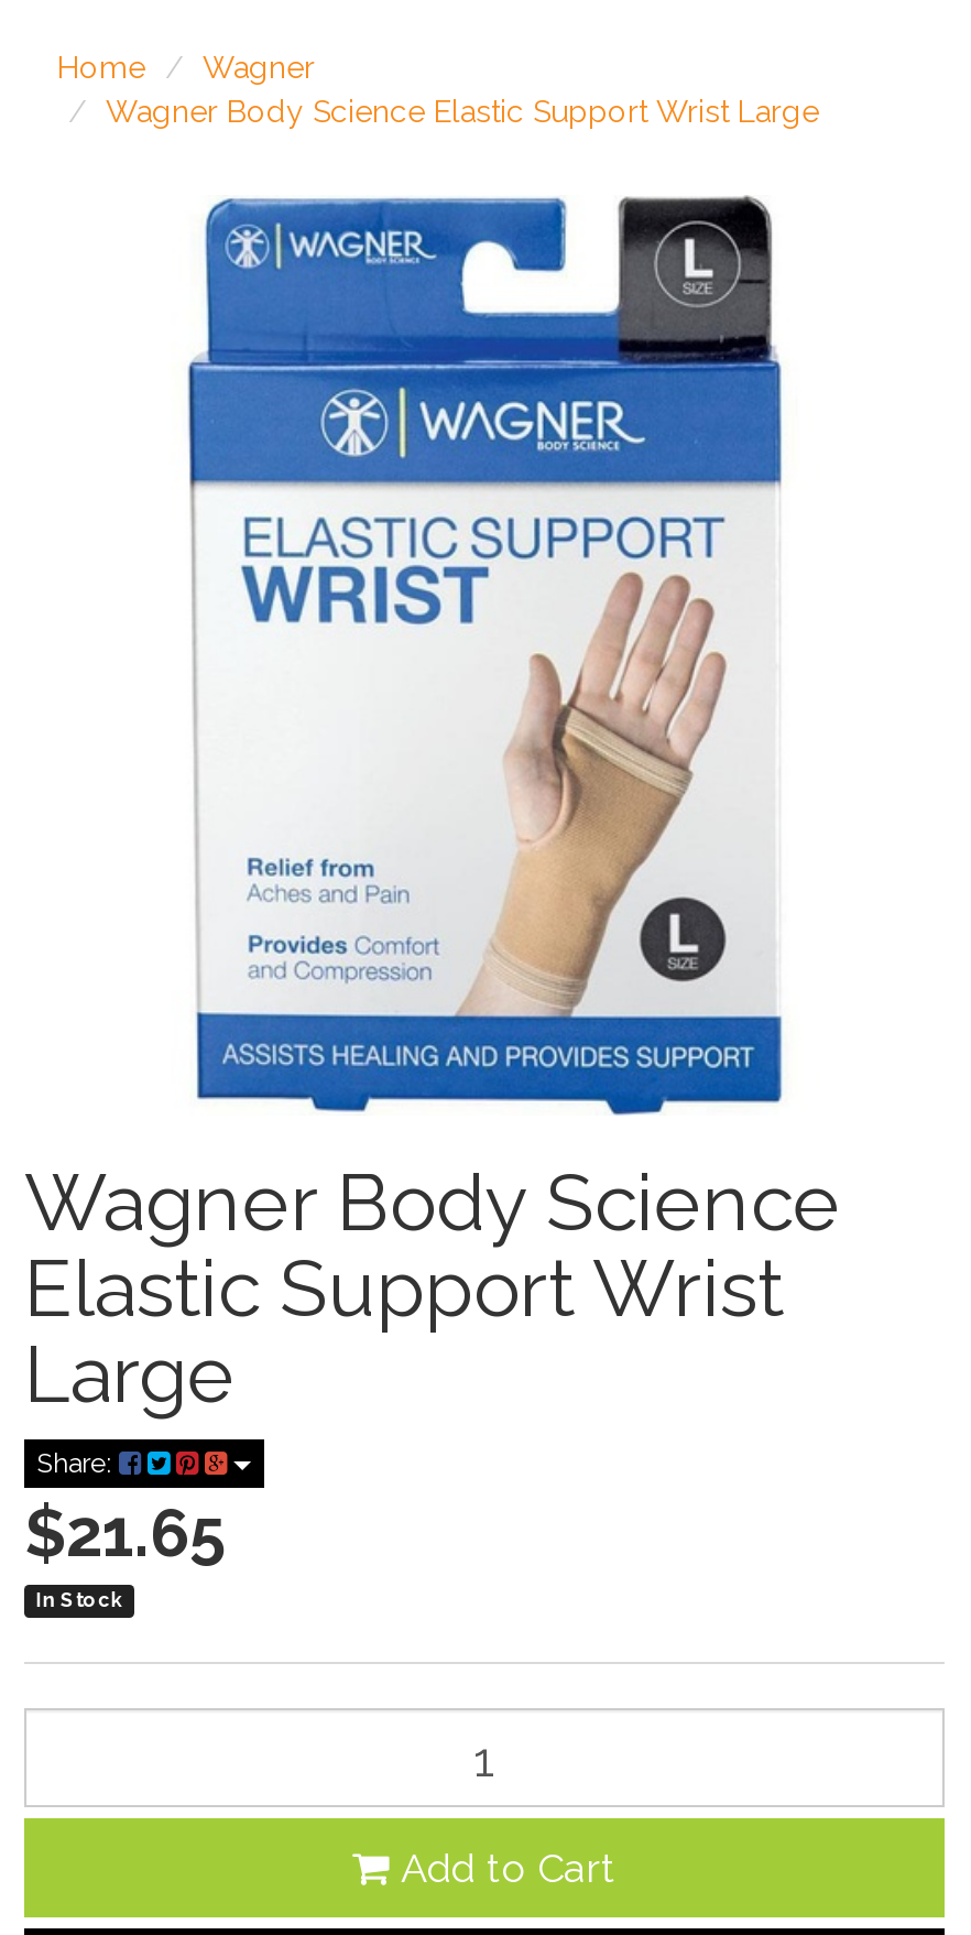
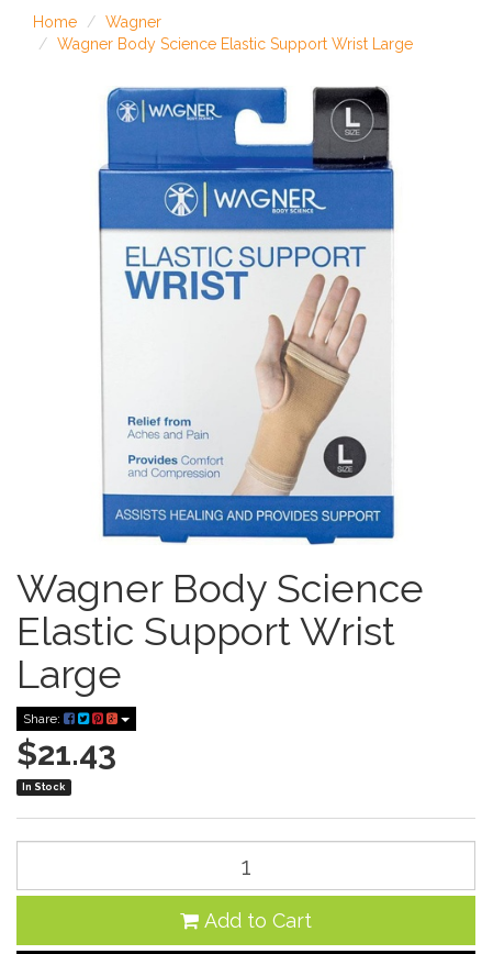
- $21.65
+ $21.43
